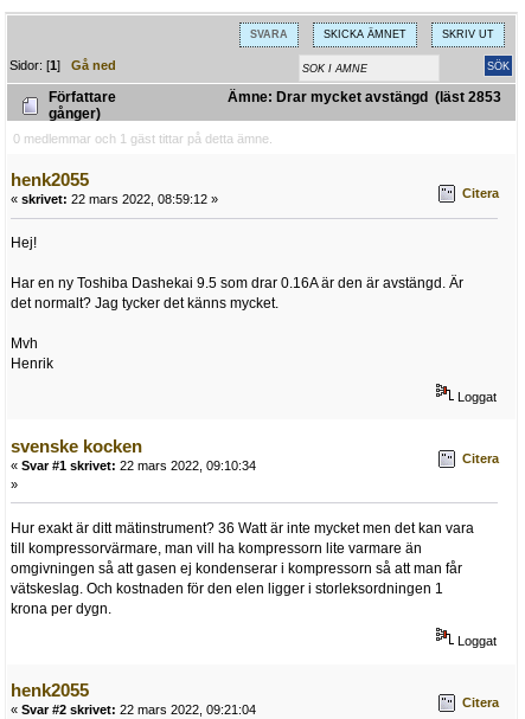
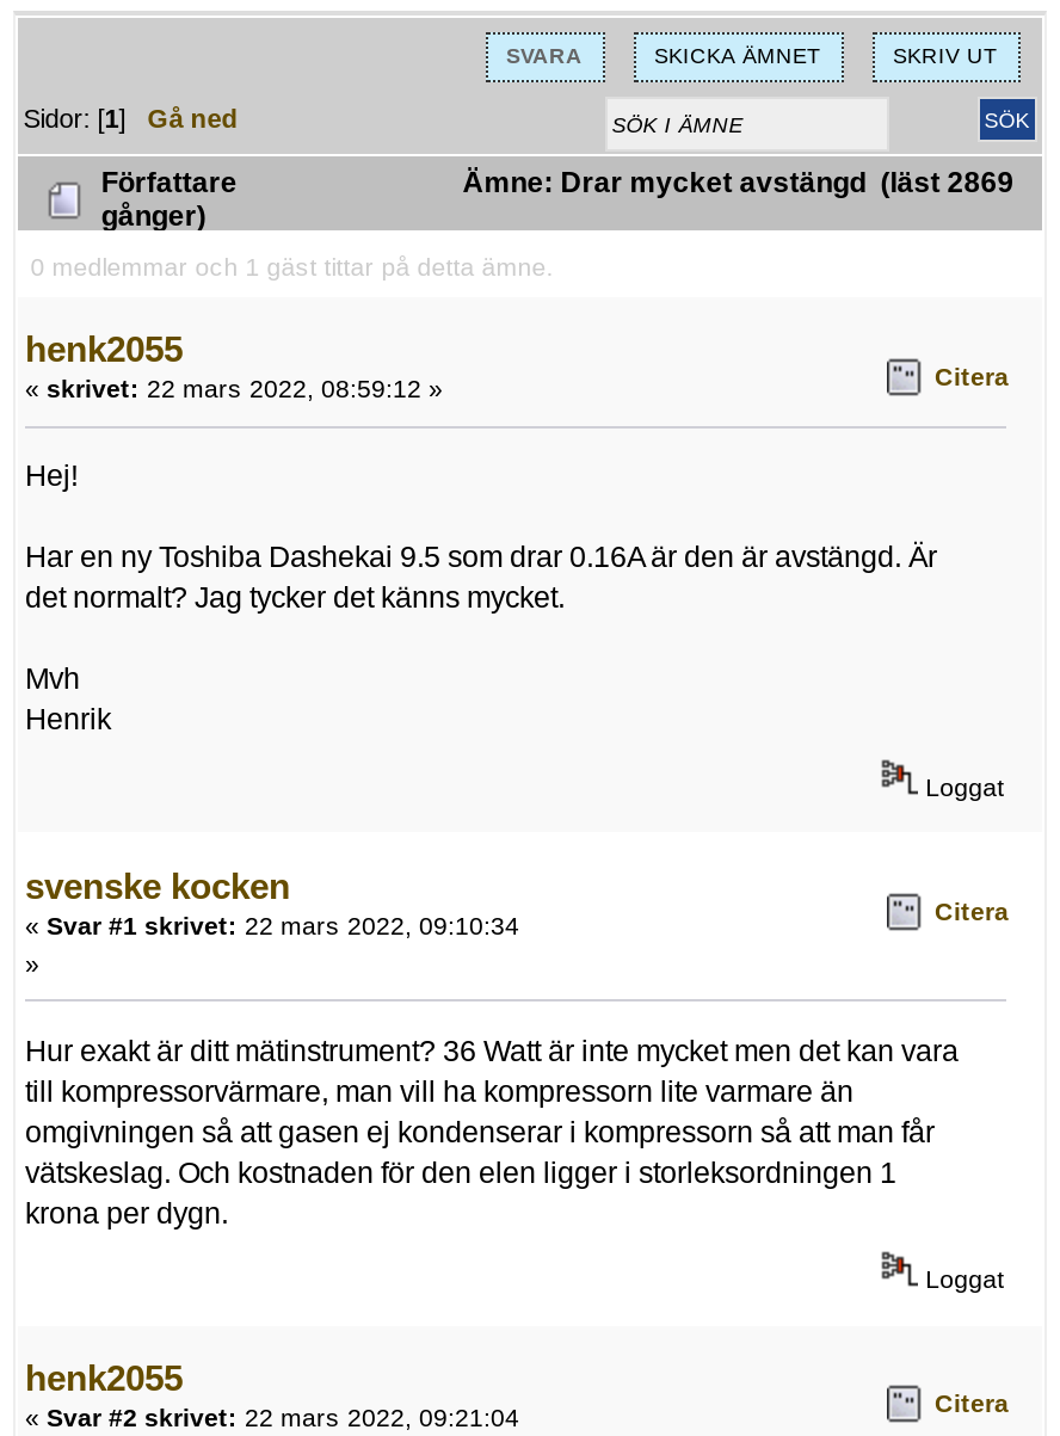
- Ämne: Drar mycket avstängd (läst 2853
+ Ämne: Drar mycket avstängd (läst 2869
